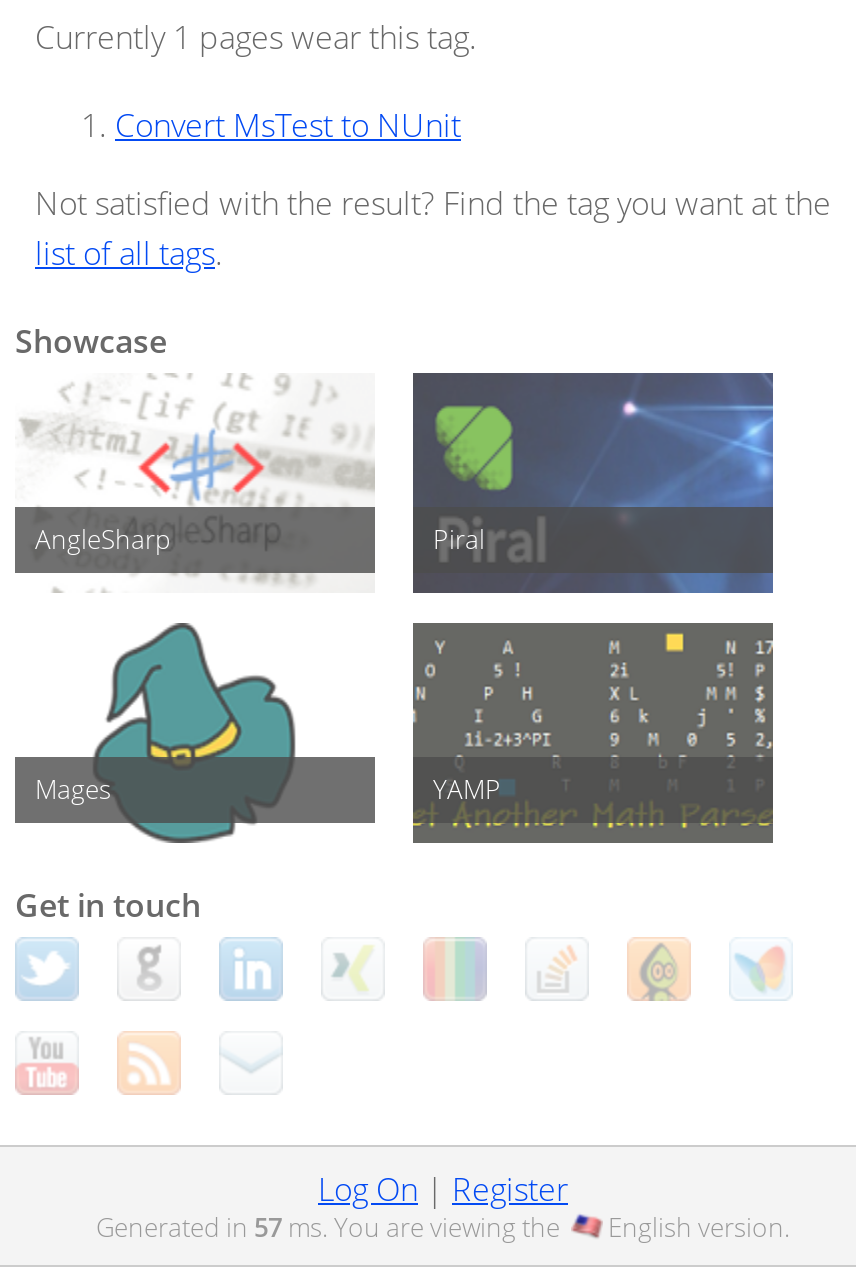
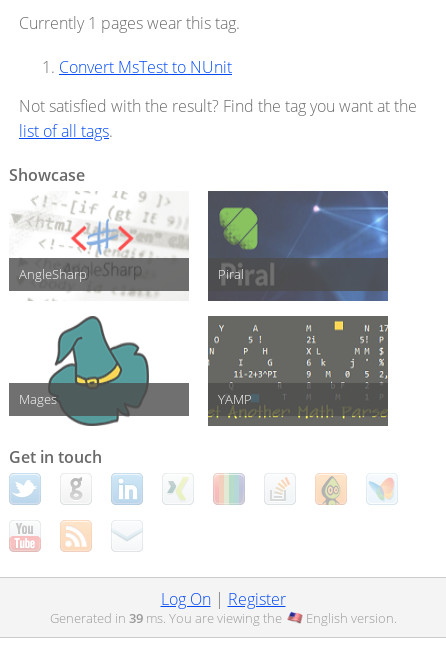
- Generated in 57 ms. You are viewing the
+ Generated in 39 ms. You are viewing the
